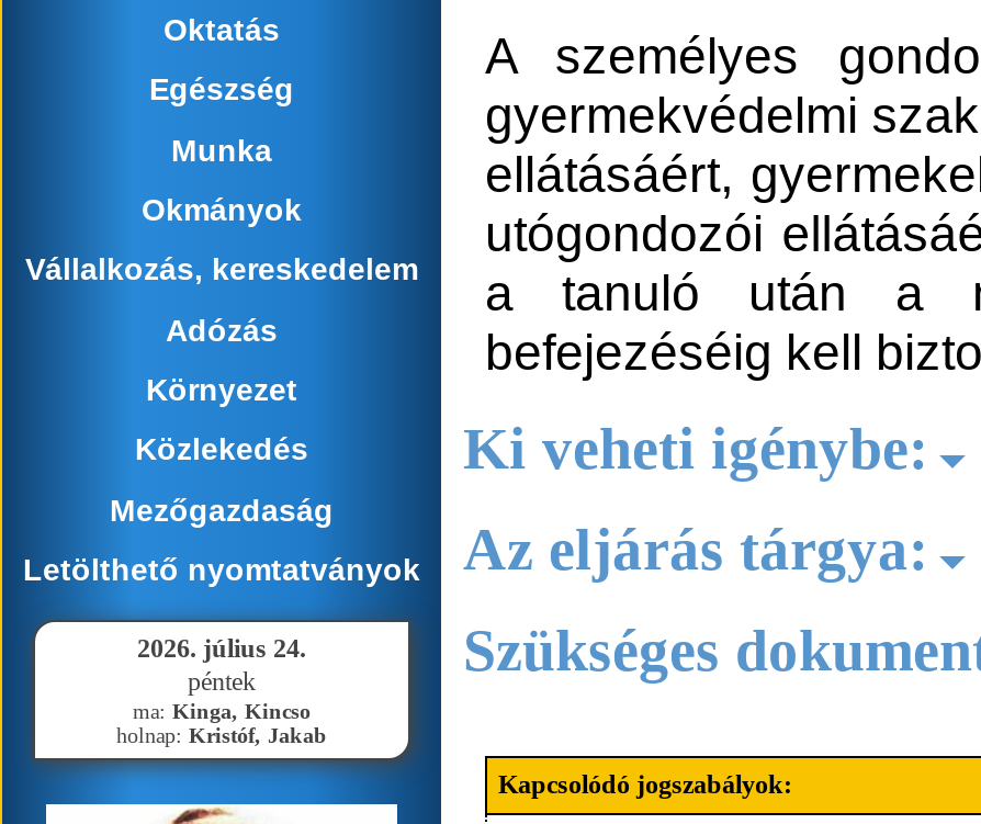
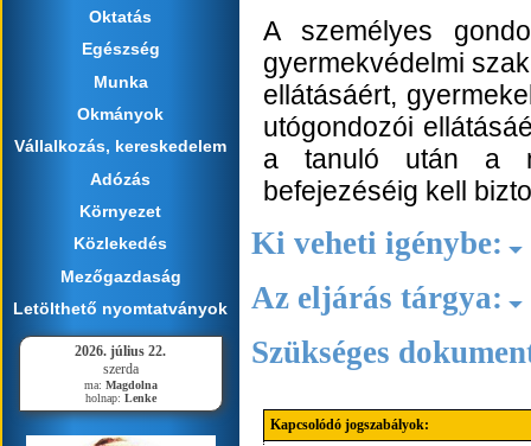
- 2026. július 24.
- péntek
- ma: Kinga, Kincso
- holnap: Kristóf, Jakab
+ 2026. július 22.
+ szerda
+ ma: Magdolna
+ holnap: Lenke
